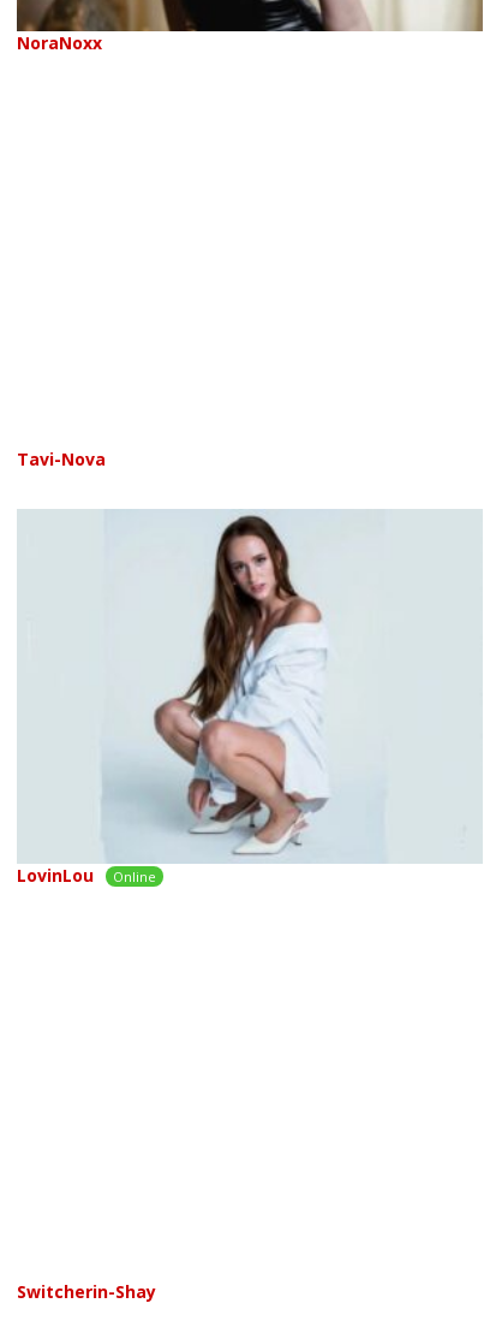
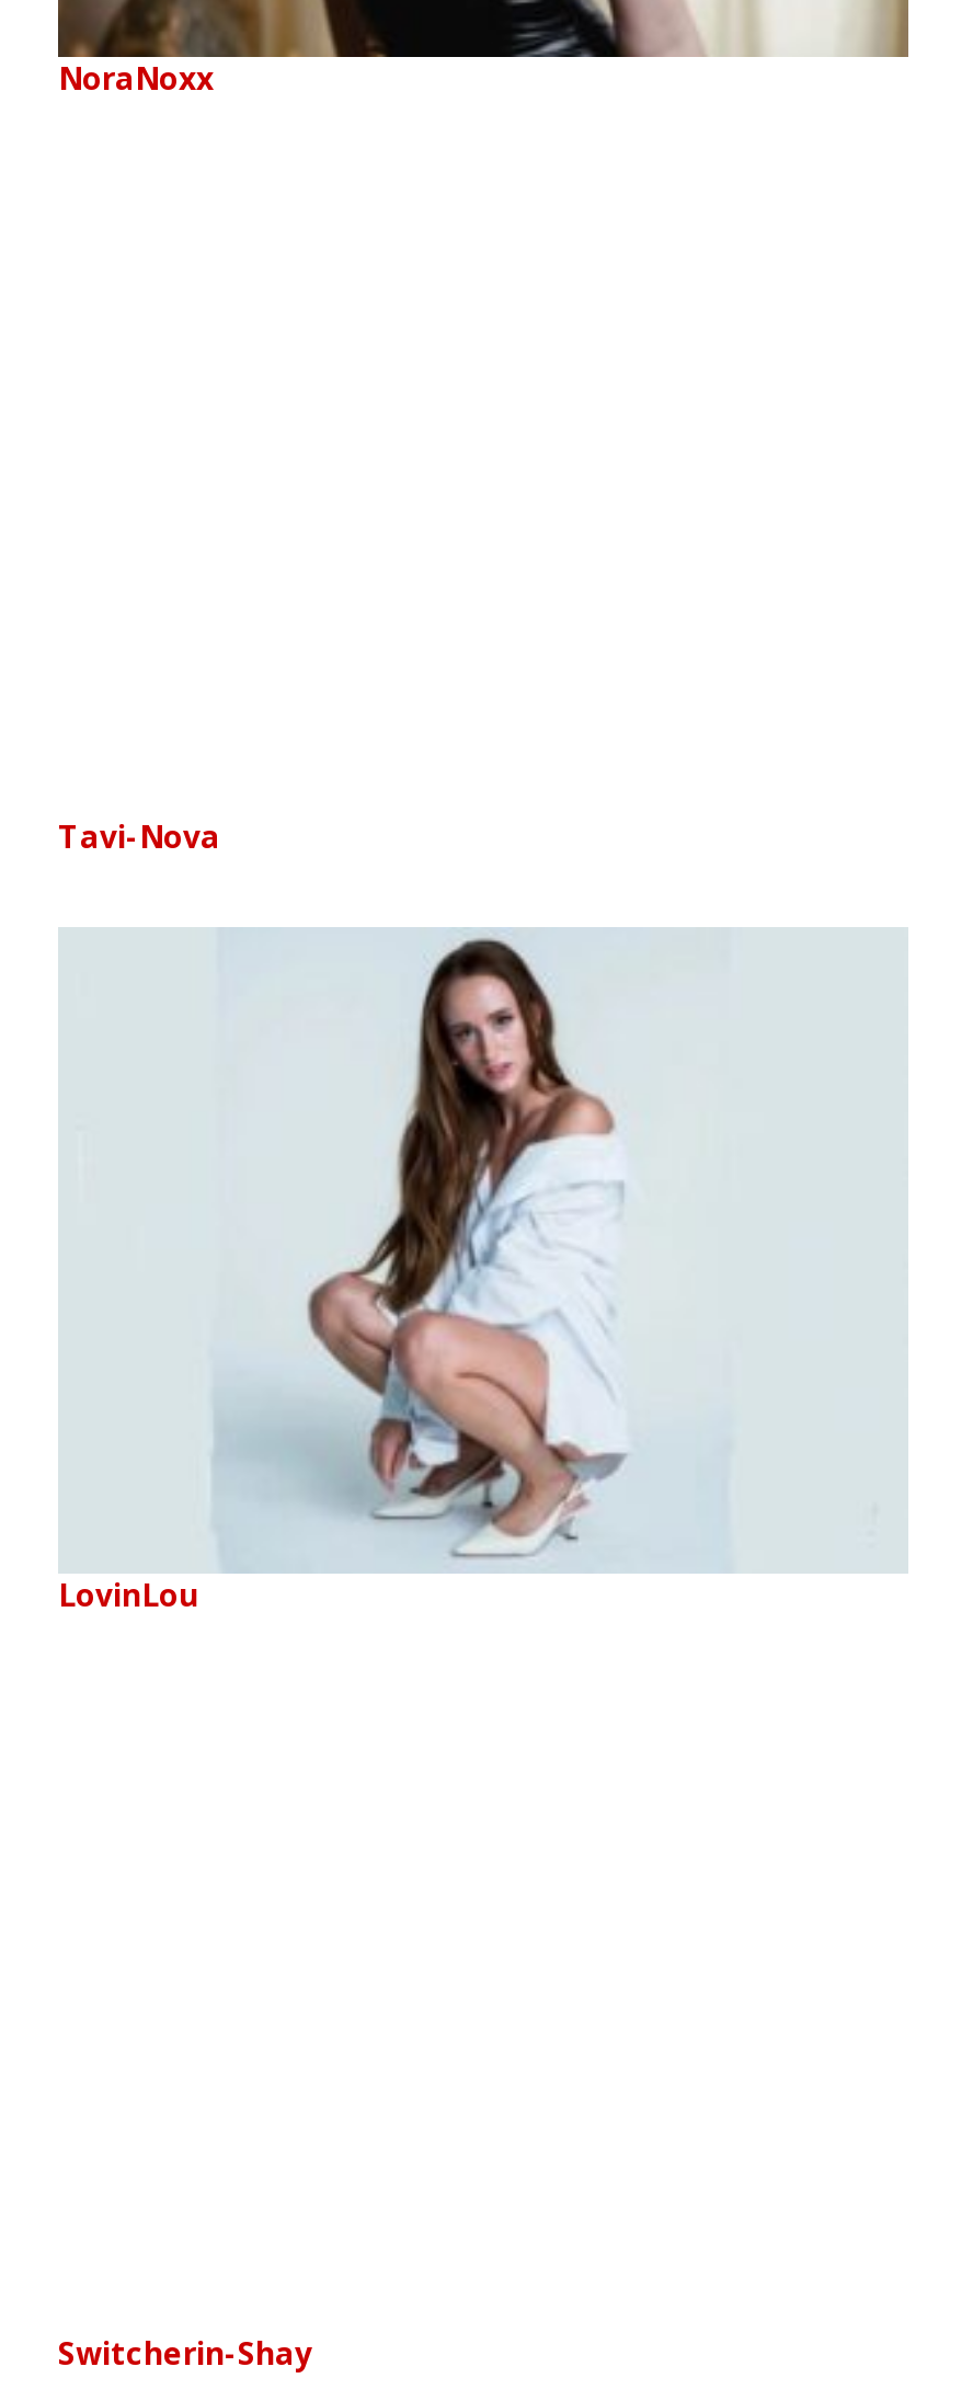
- Online
